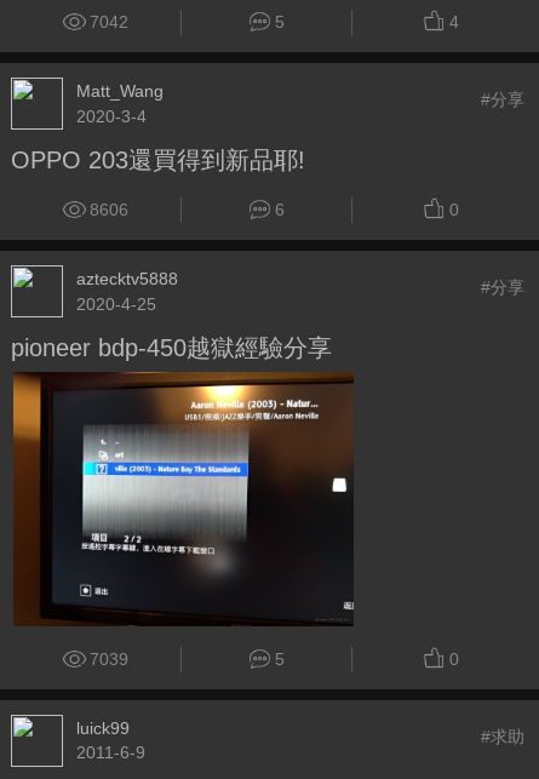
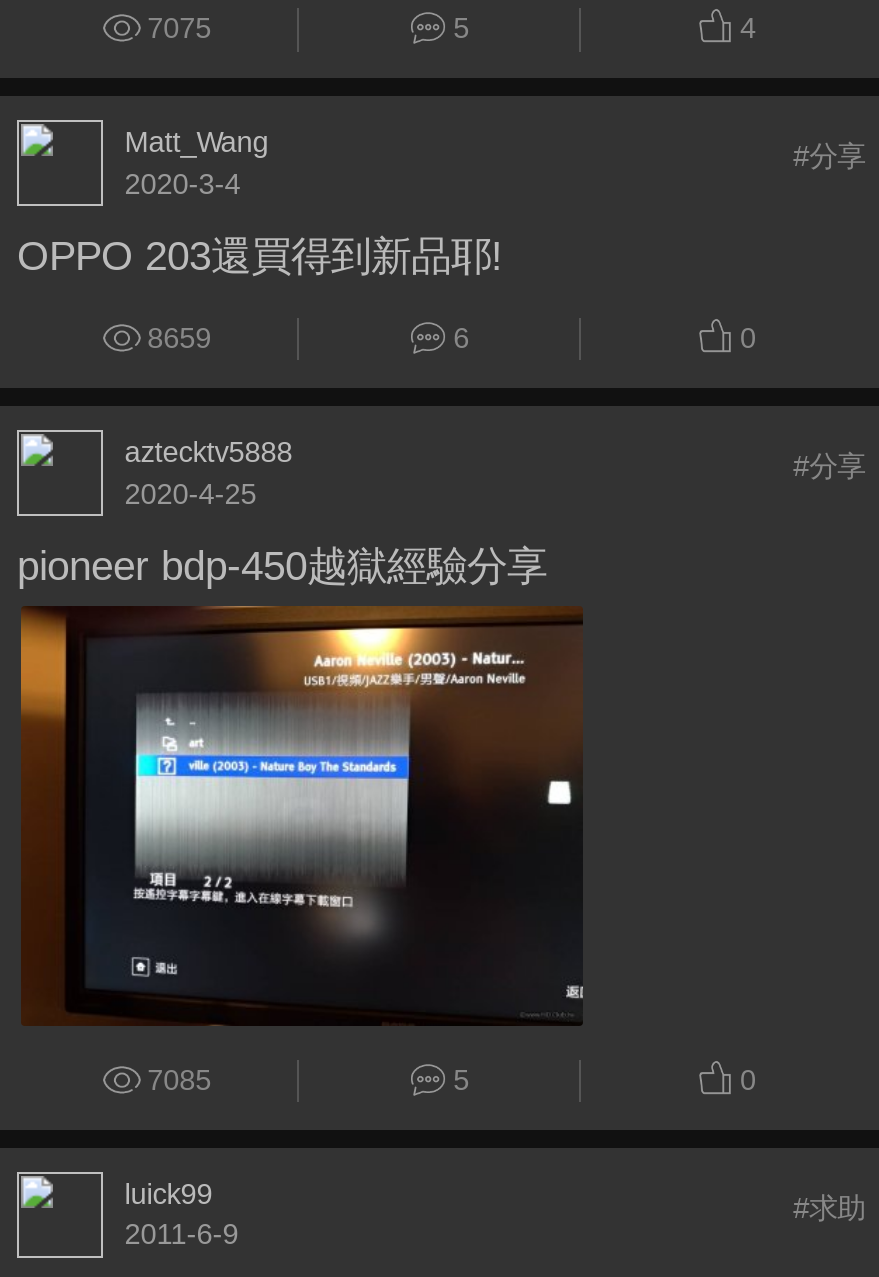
- 7042
+ 7075

- 8606
+ 8659

- 7039
+ 7085
